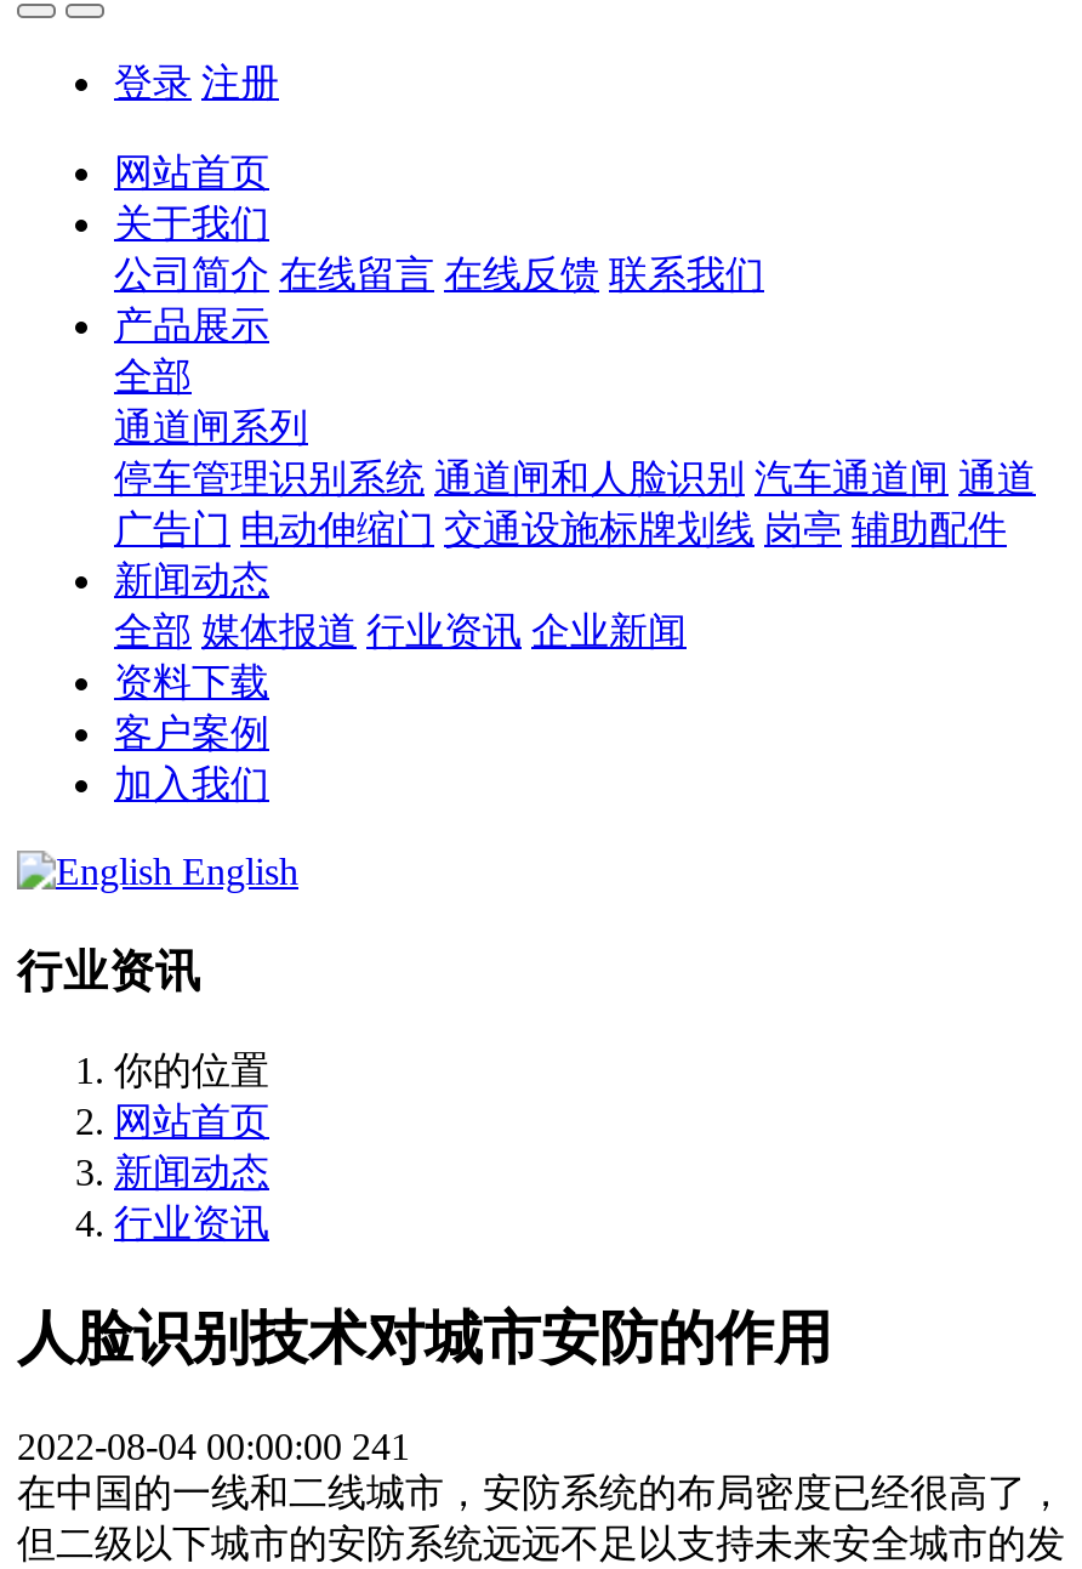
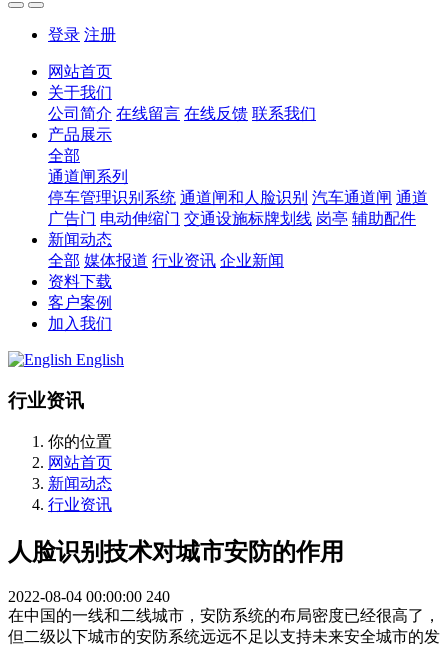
- 2022-08-04 00:00:00 241
+ 2022-08-04 00:00:00 240
